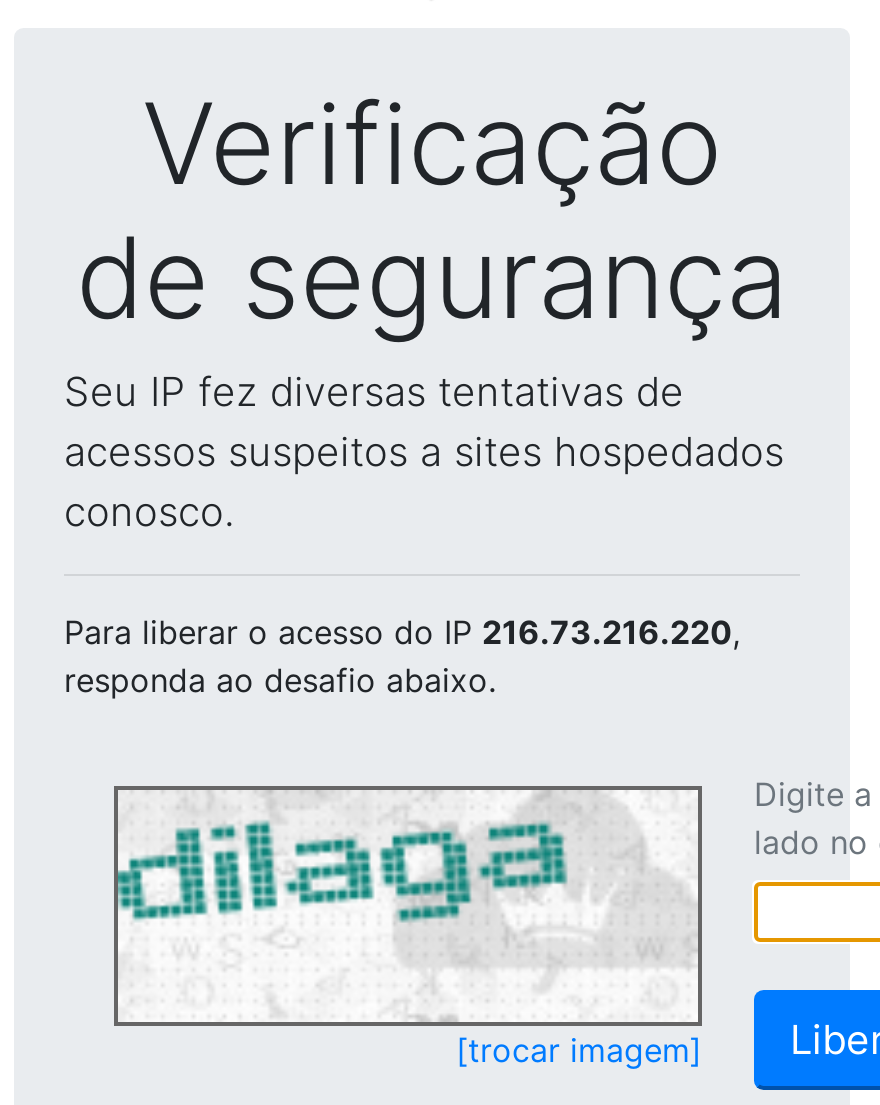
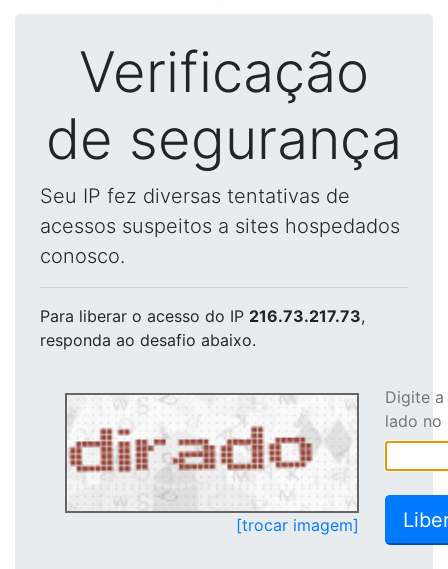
- Para liberar o acesso do IP 216.73.216.220,
+ Para liberar o acesso do IP 216.73.217.73,

- [image]
+ [image]
